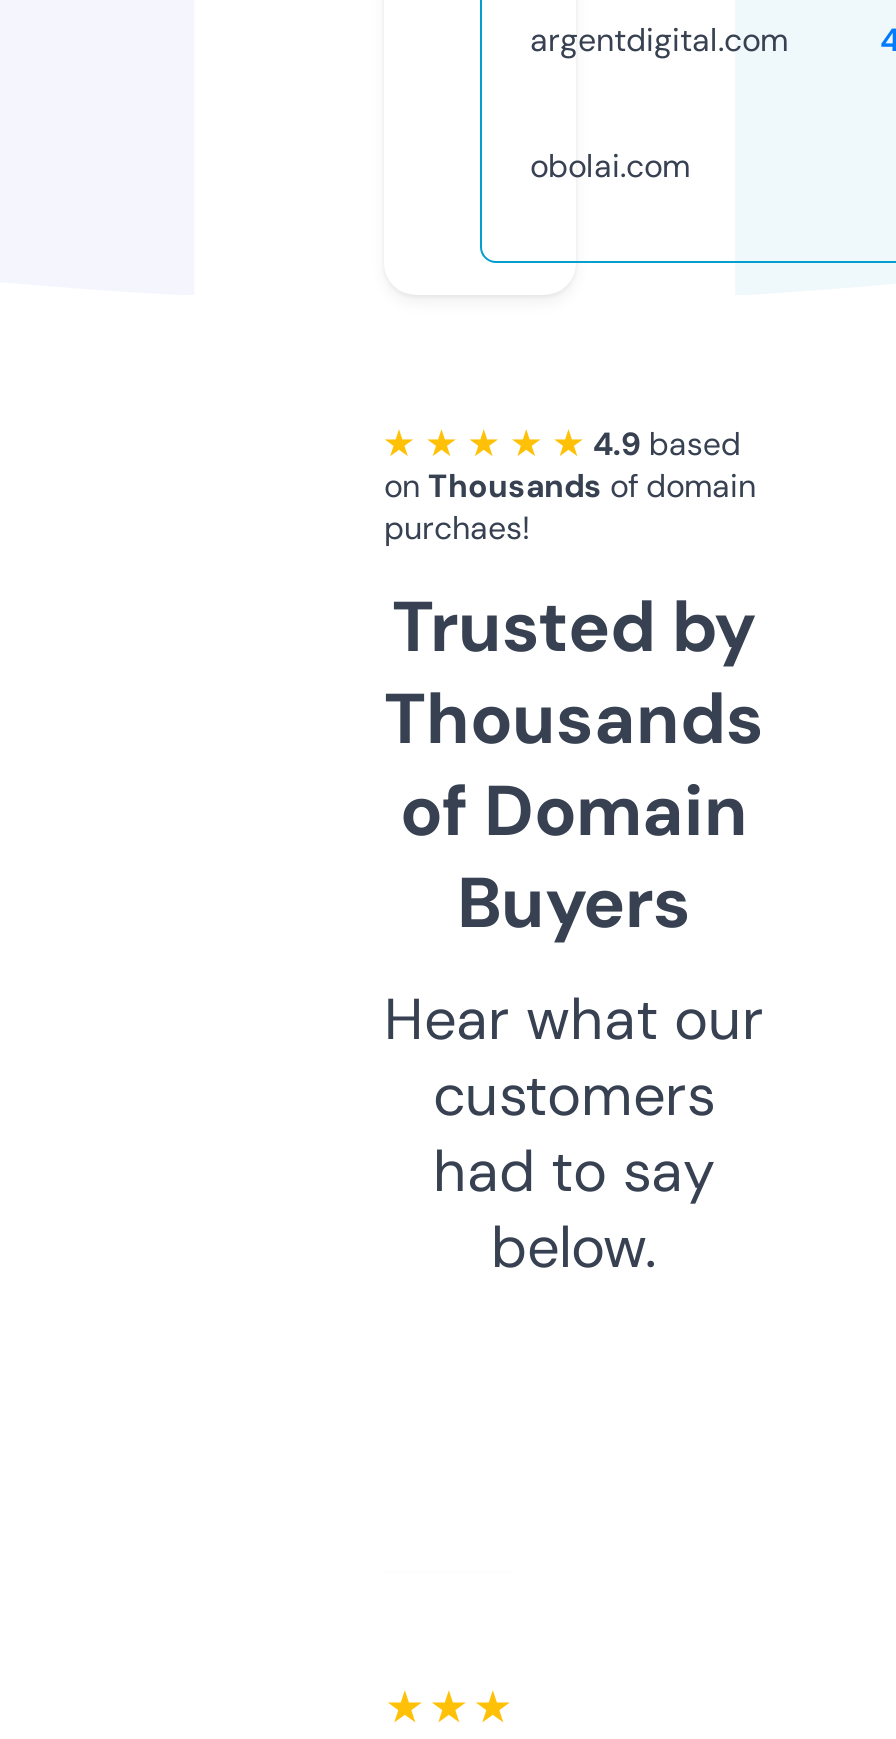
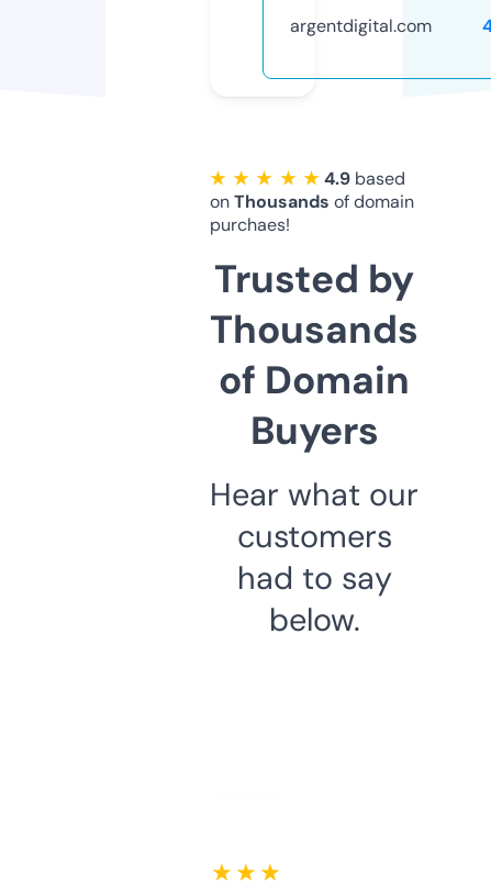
- obolai.com
